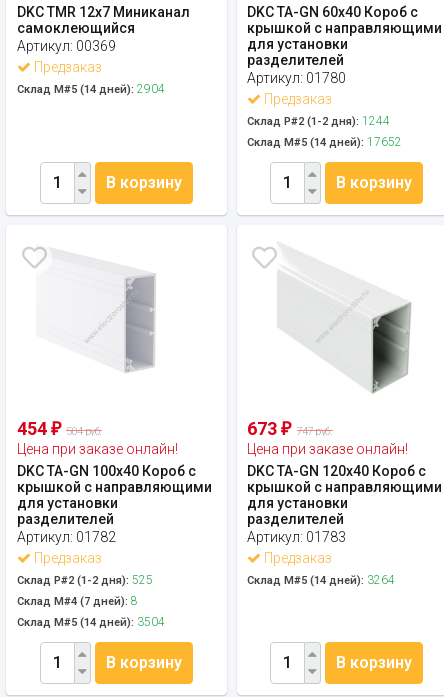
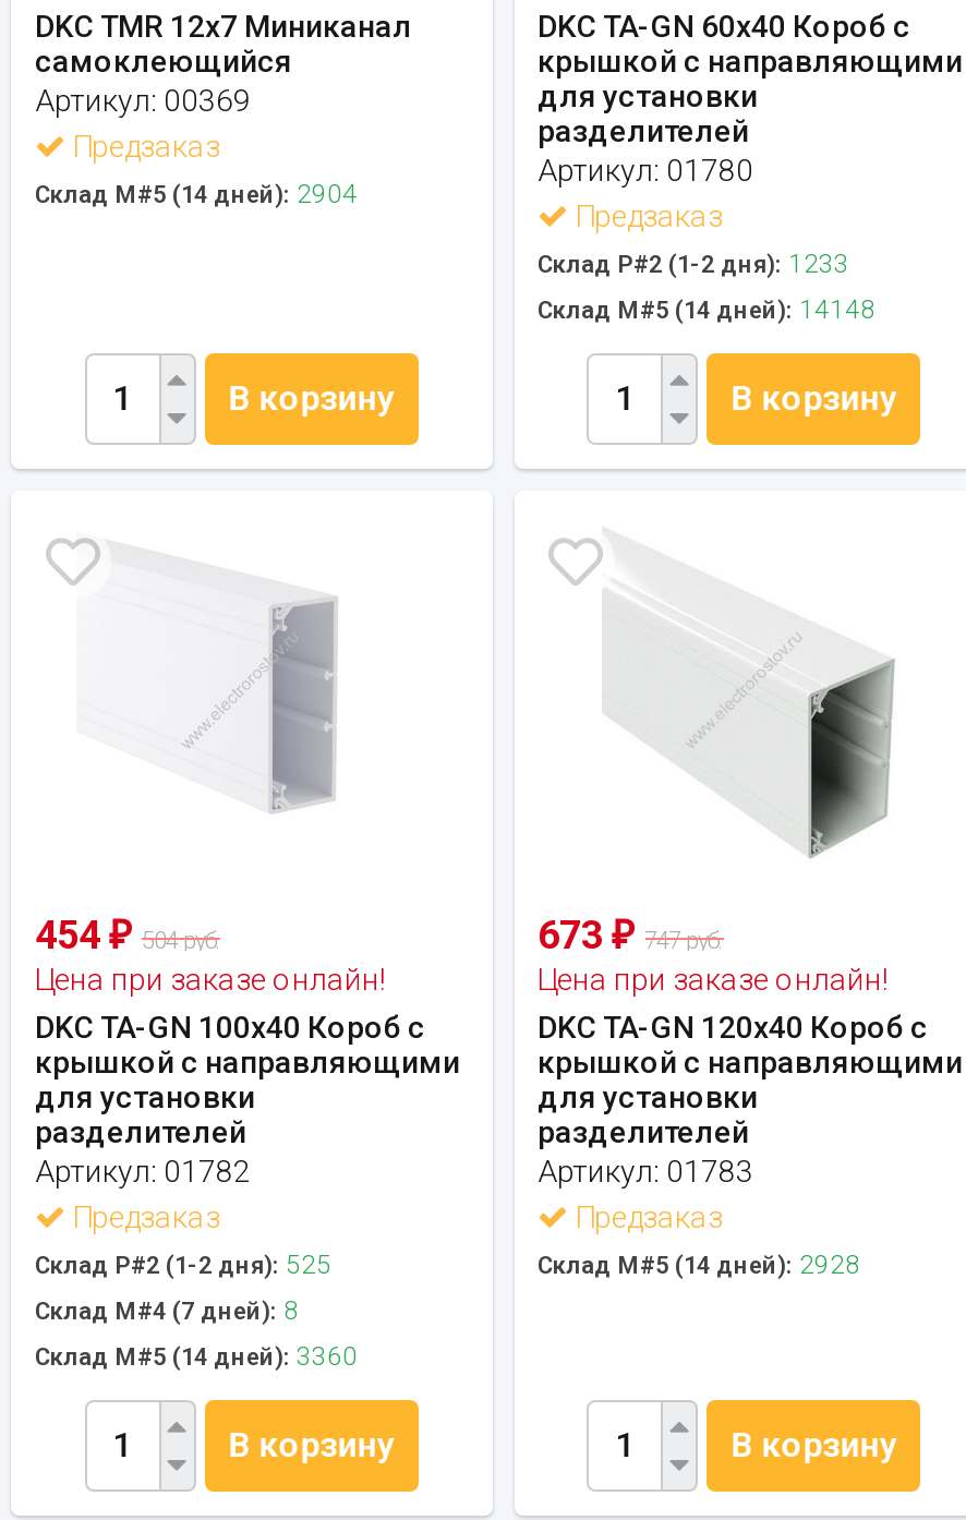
- Склад Р#2 (1-2 дня): 1244
+ Склад Р#2 (1-2 дня): 1233

- Склад М#5 (14 дней): 17652
+ Склад М#5 (14 дней): 14148

- Склад М#5 (14 дней): 3264
+ Склад М#5 (14 дней): 2928

- Склад М#5 (14 дней): 3504
+ Склад М#5 (14 дней): 3360
